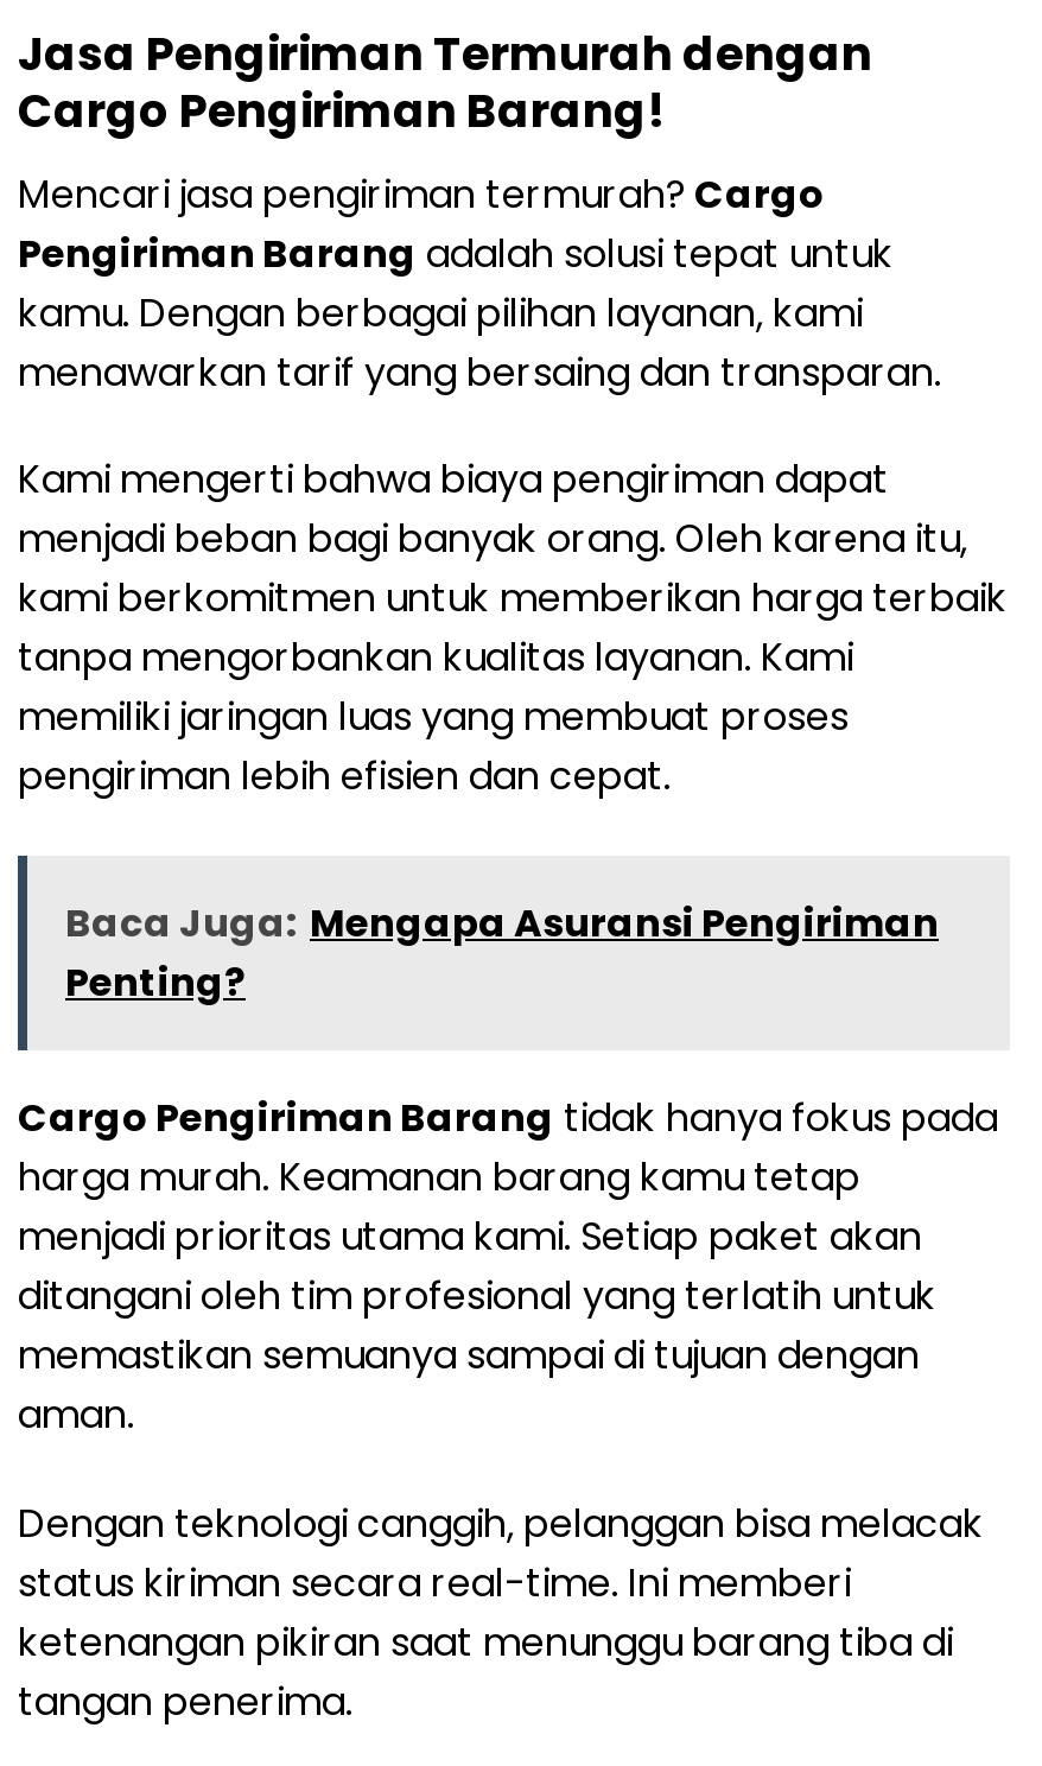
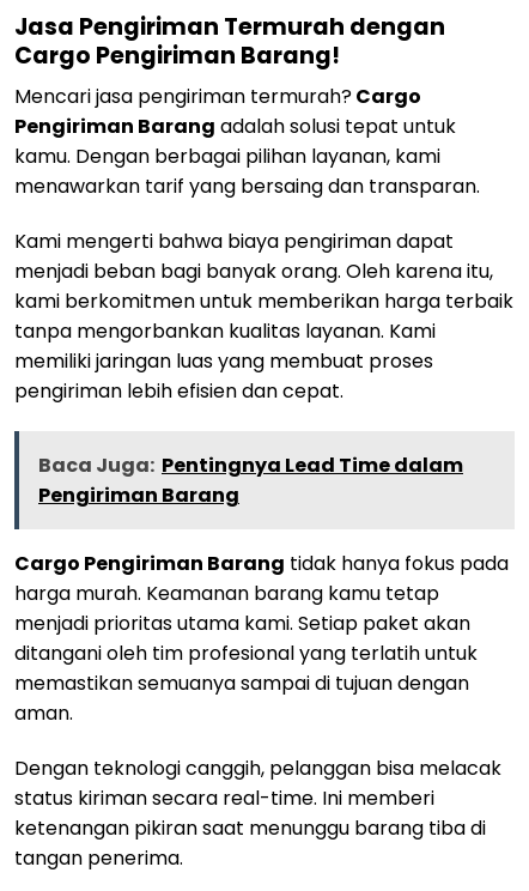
- Baca Juga: Mengapa Asuransi Pengiriman
- Penting?
+ Baca Juga: Pentingnya Lead Time dalam
+ Pengiriman Barang
